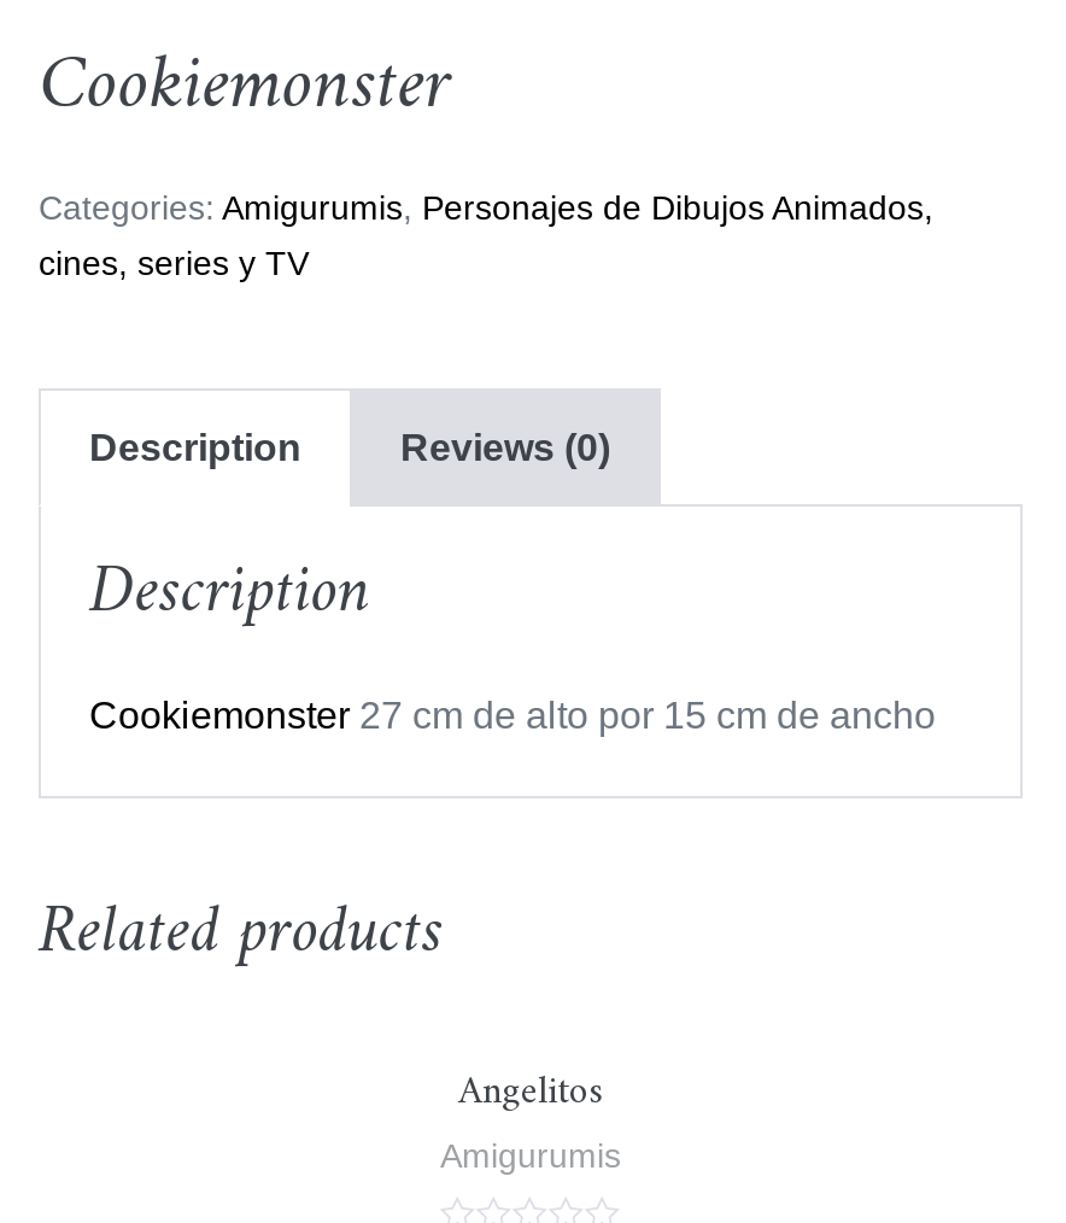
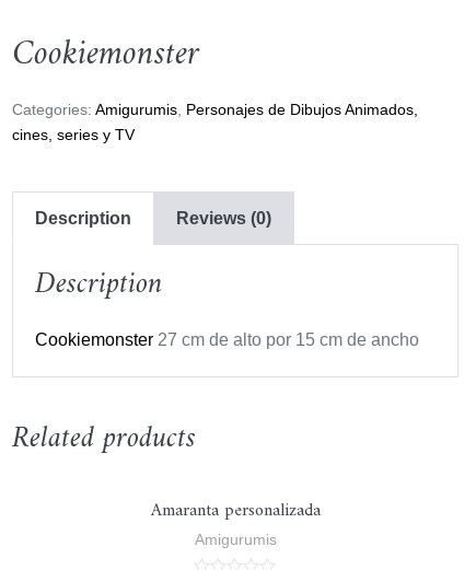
- Angelitos
+ Amaranta personalizada
